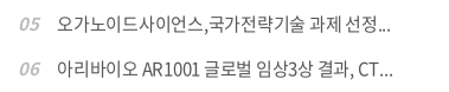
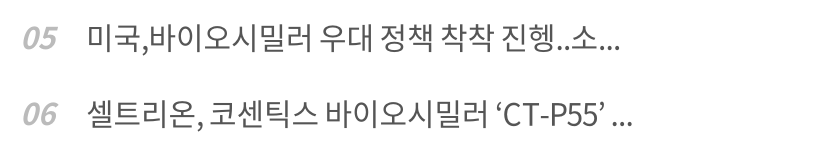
- 오가노이드사이언스,국가전략기술 과제 선정...
+ 미국,바이오시밀러 우대 정책 착착 진헹..소...

- 아리바이오 AR1001 글로벌 임상3상 결과, CT...
+ 셀트리온, 코센틱스 바이오시밀러 ‘CT-P55’ ...
